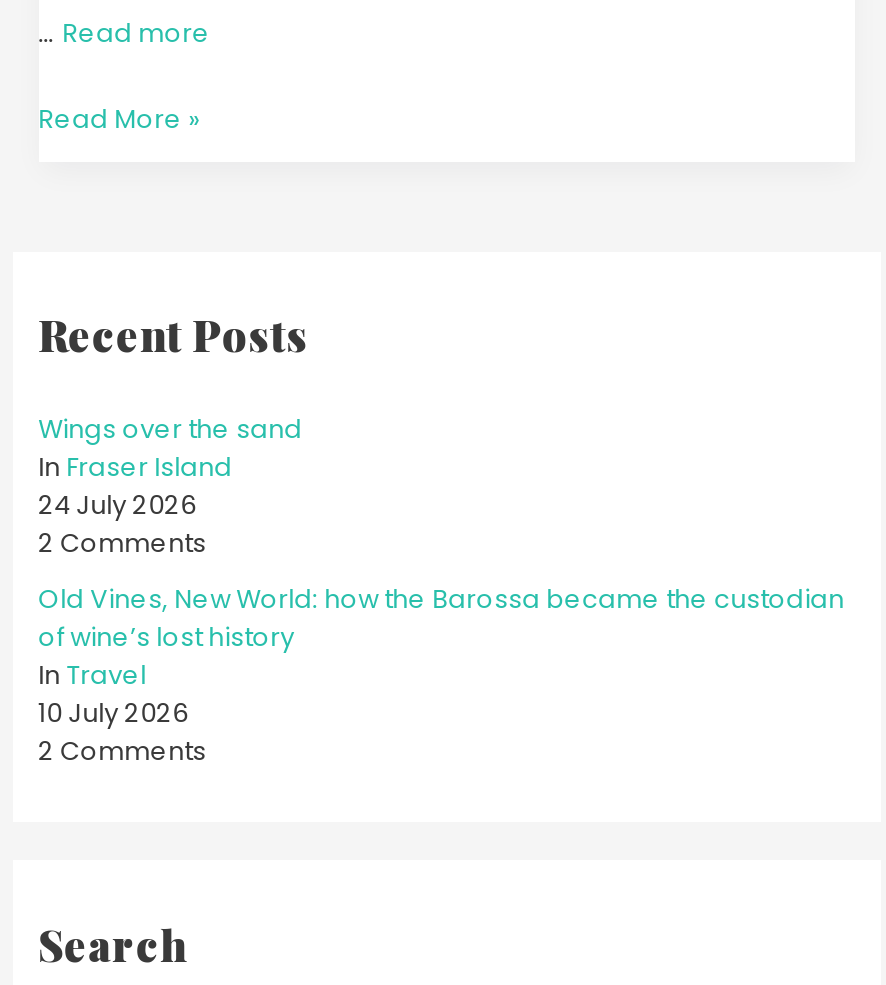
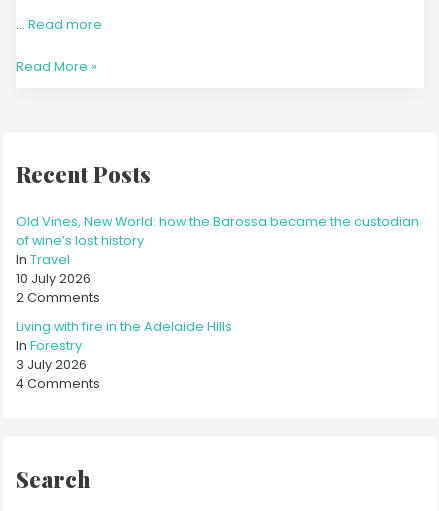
- Wings over the sand
- In Fraser Island
- 24 July 2026
- 2 Comments

moved up: Old Vines, New World: how the Barossa became the custodian | of wine’s lost history | In Travel | 10 July 2026 | 2 Comments

+ Living with fire in the Adelaide Hills
+ In Forestry
+ 3 July 2026
+ 4 Comments
